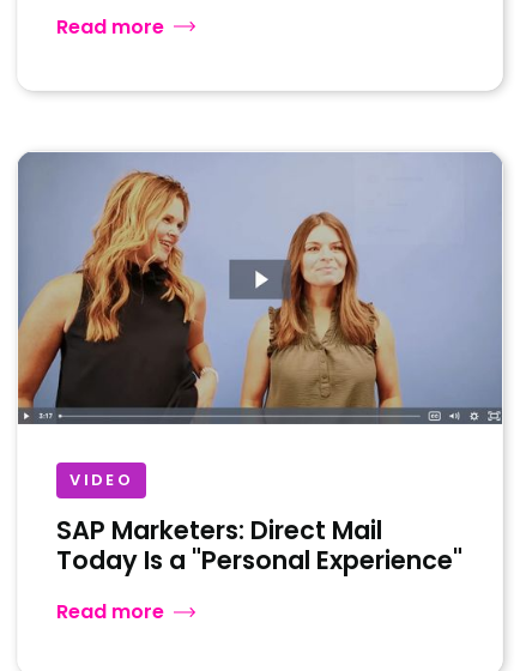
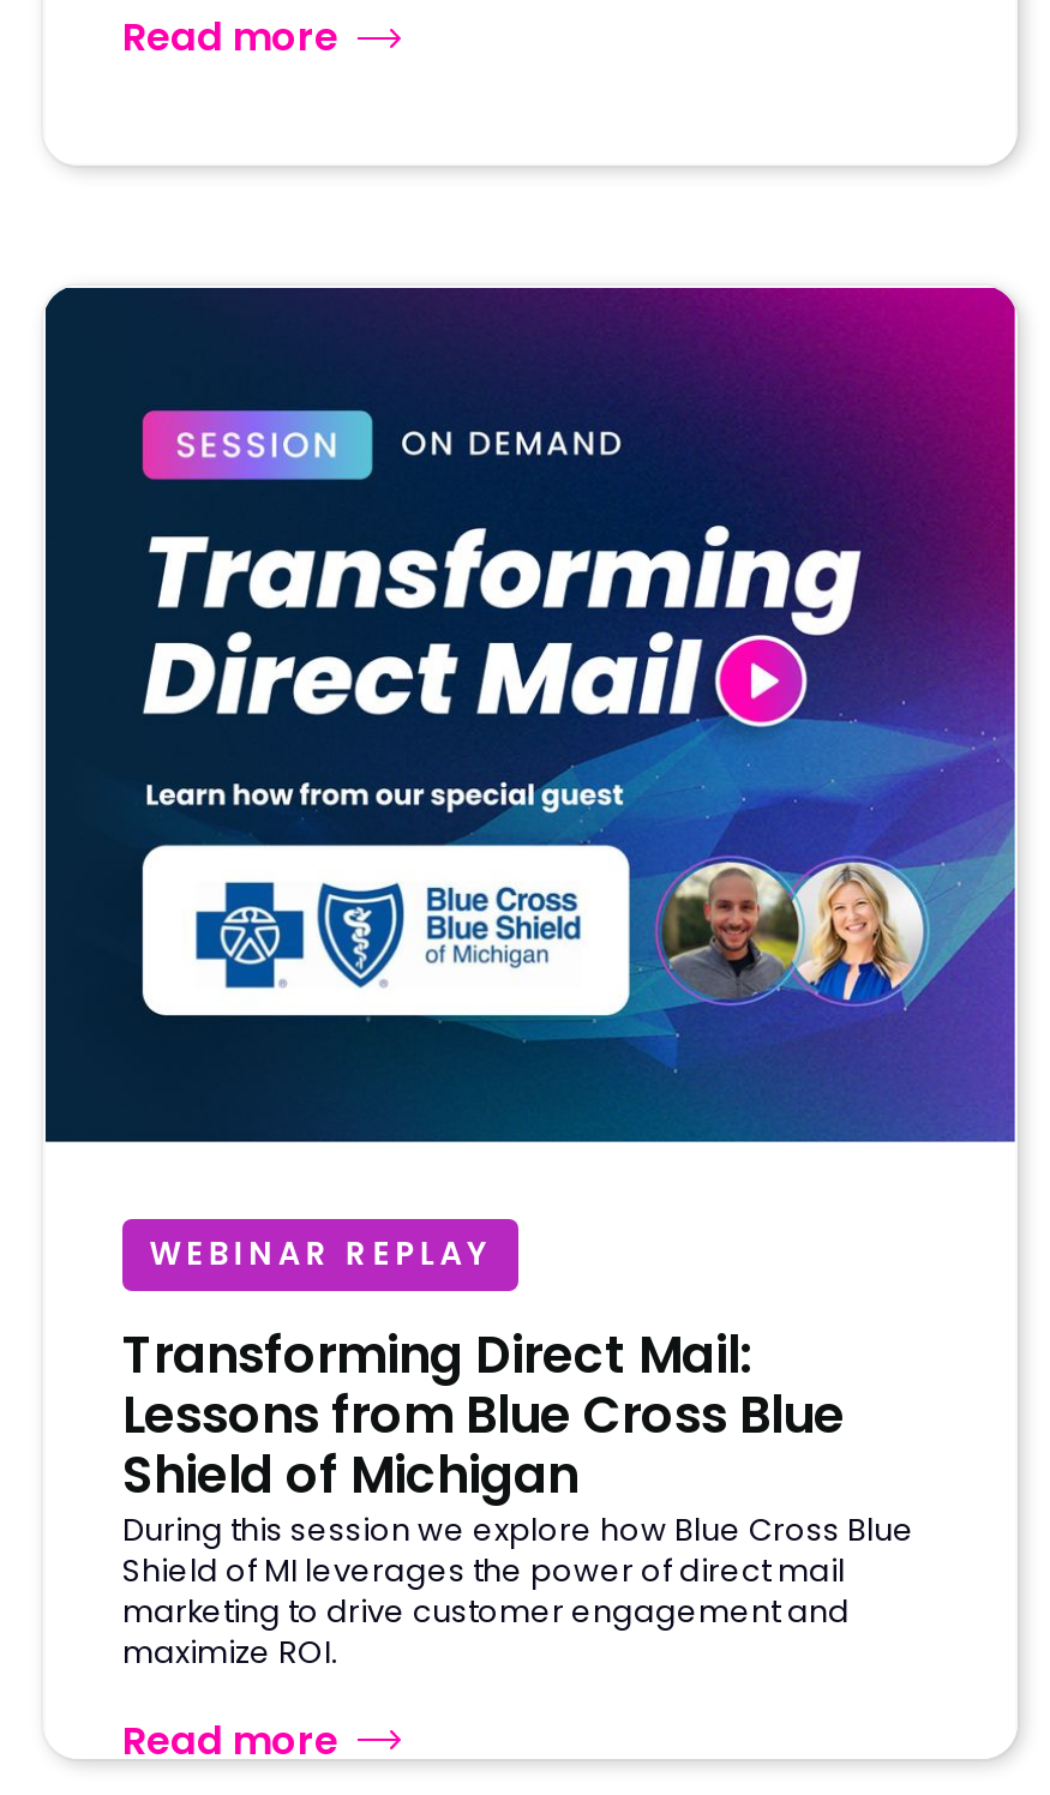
- [image]
- VIDEO
+ [image]
+ WEBINAR REPLAY

- SAP Marketers: Direct Mail
- Today Is a "Personal Experience"
+ Transforming Direct Mail:
+ Lessons from Blue Cross Blue
+ Shield of Michigan
+ During this session we explore how Blue Cross Blue
+ Shield of MI leverages the power of direct mail
+ marketing to drive customer engagement and
+ maximize ROI.
